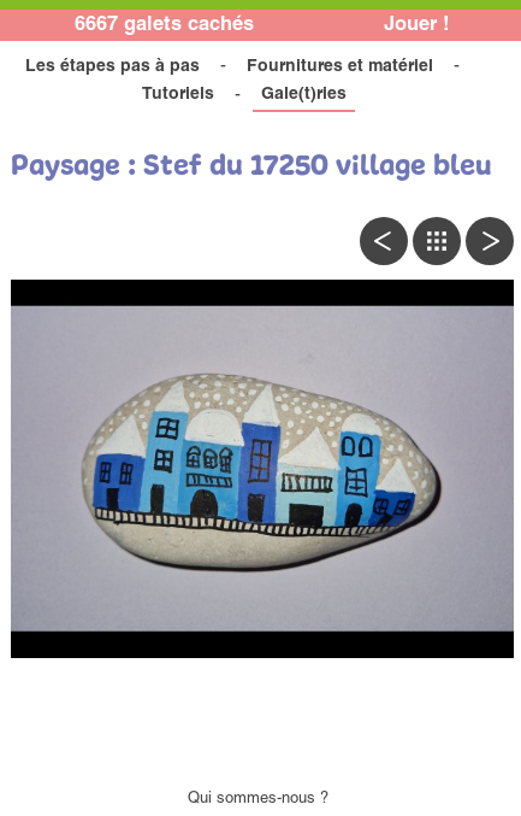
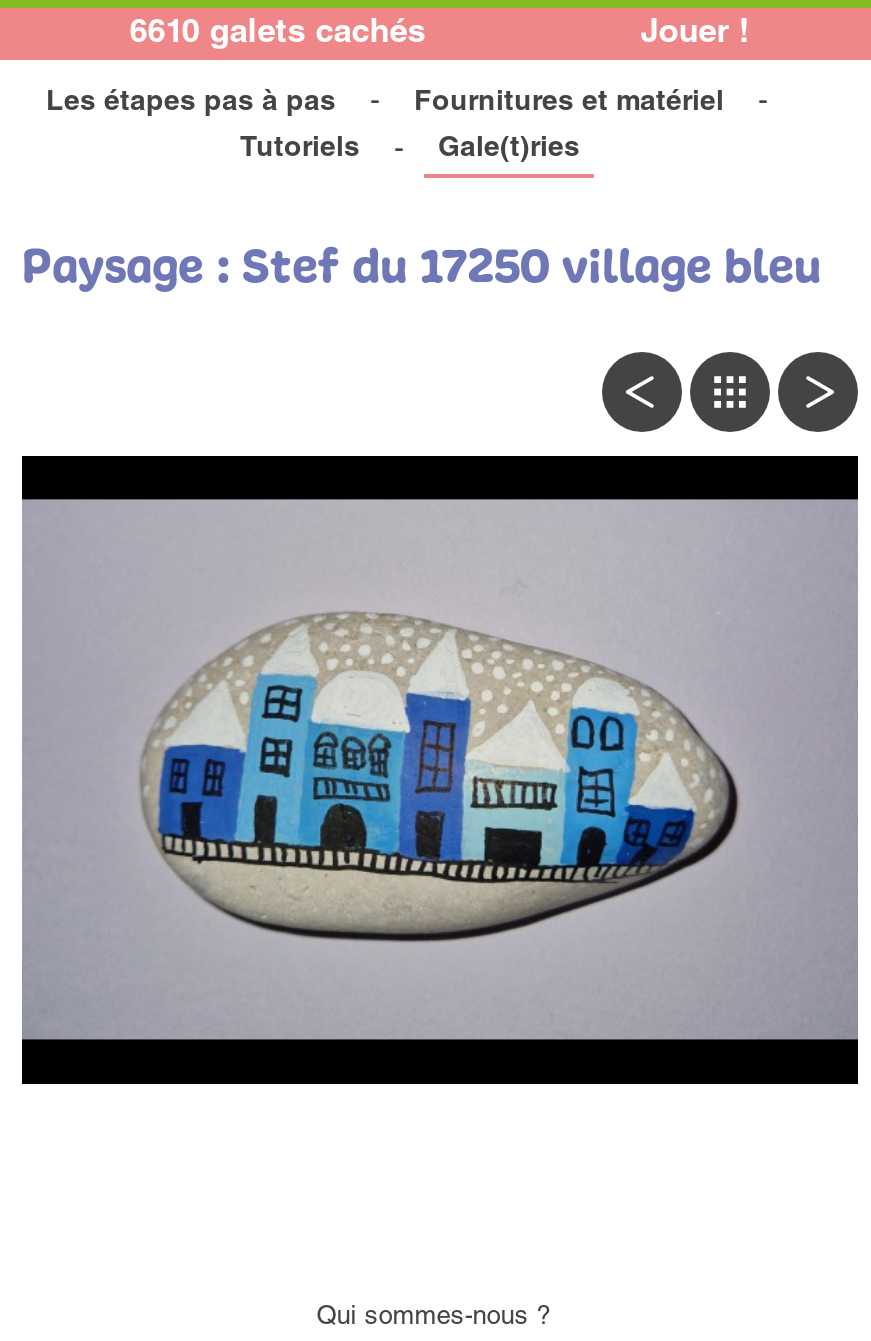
- 6667 galets cachés
+ 6610 galets cachés
